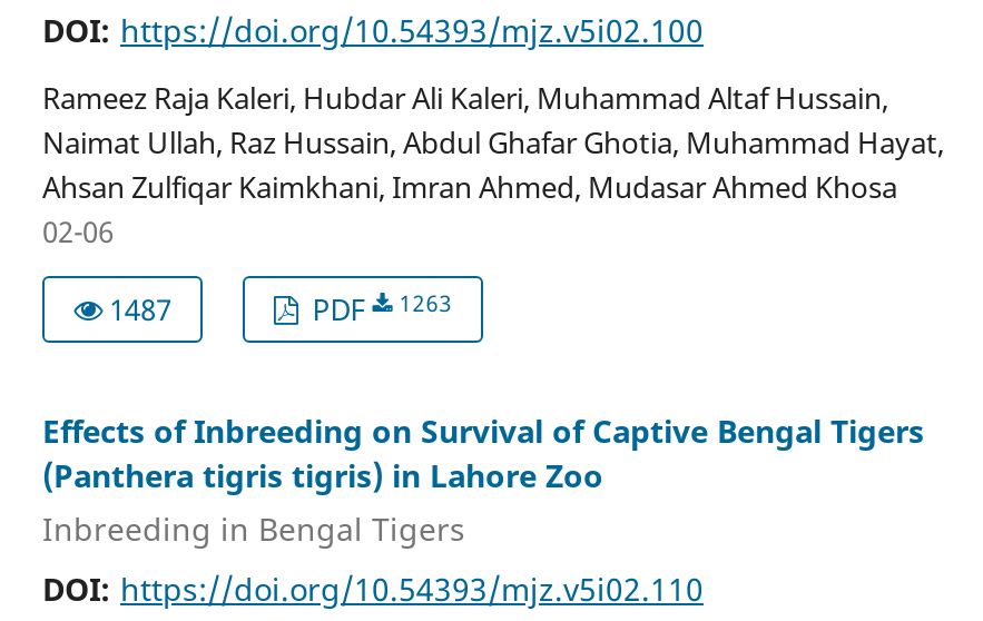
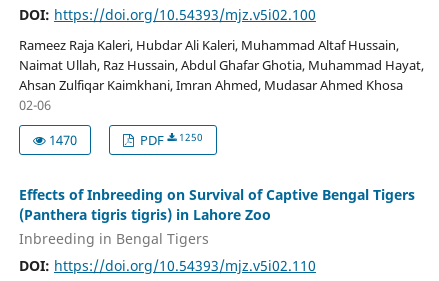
- 1487
+ 1470

- PDF 1263
+ PDF 1250
